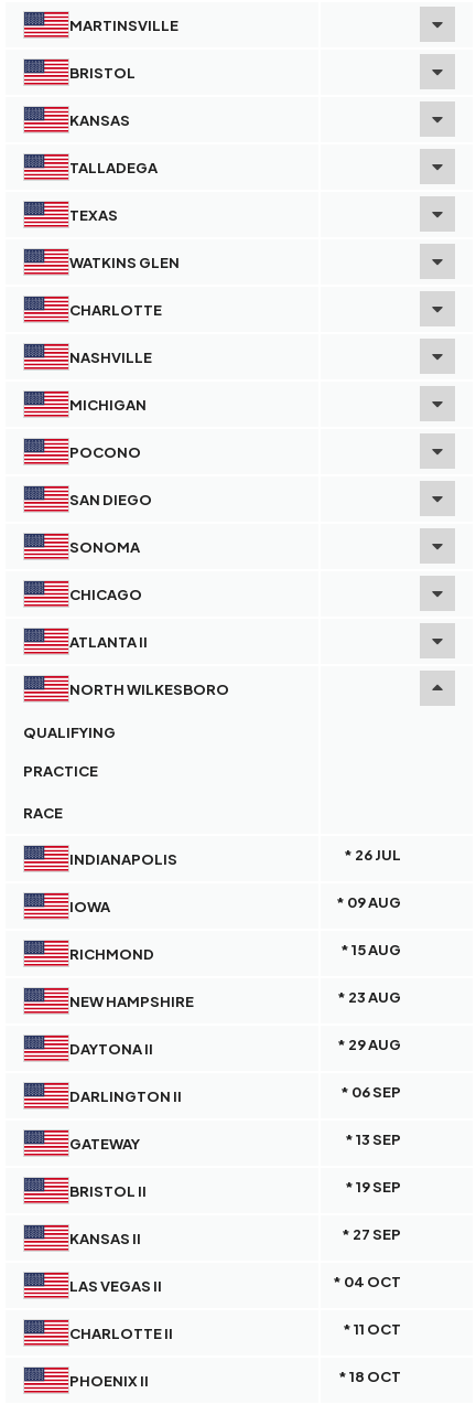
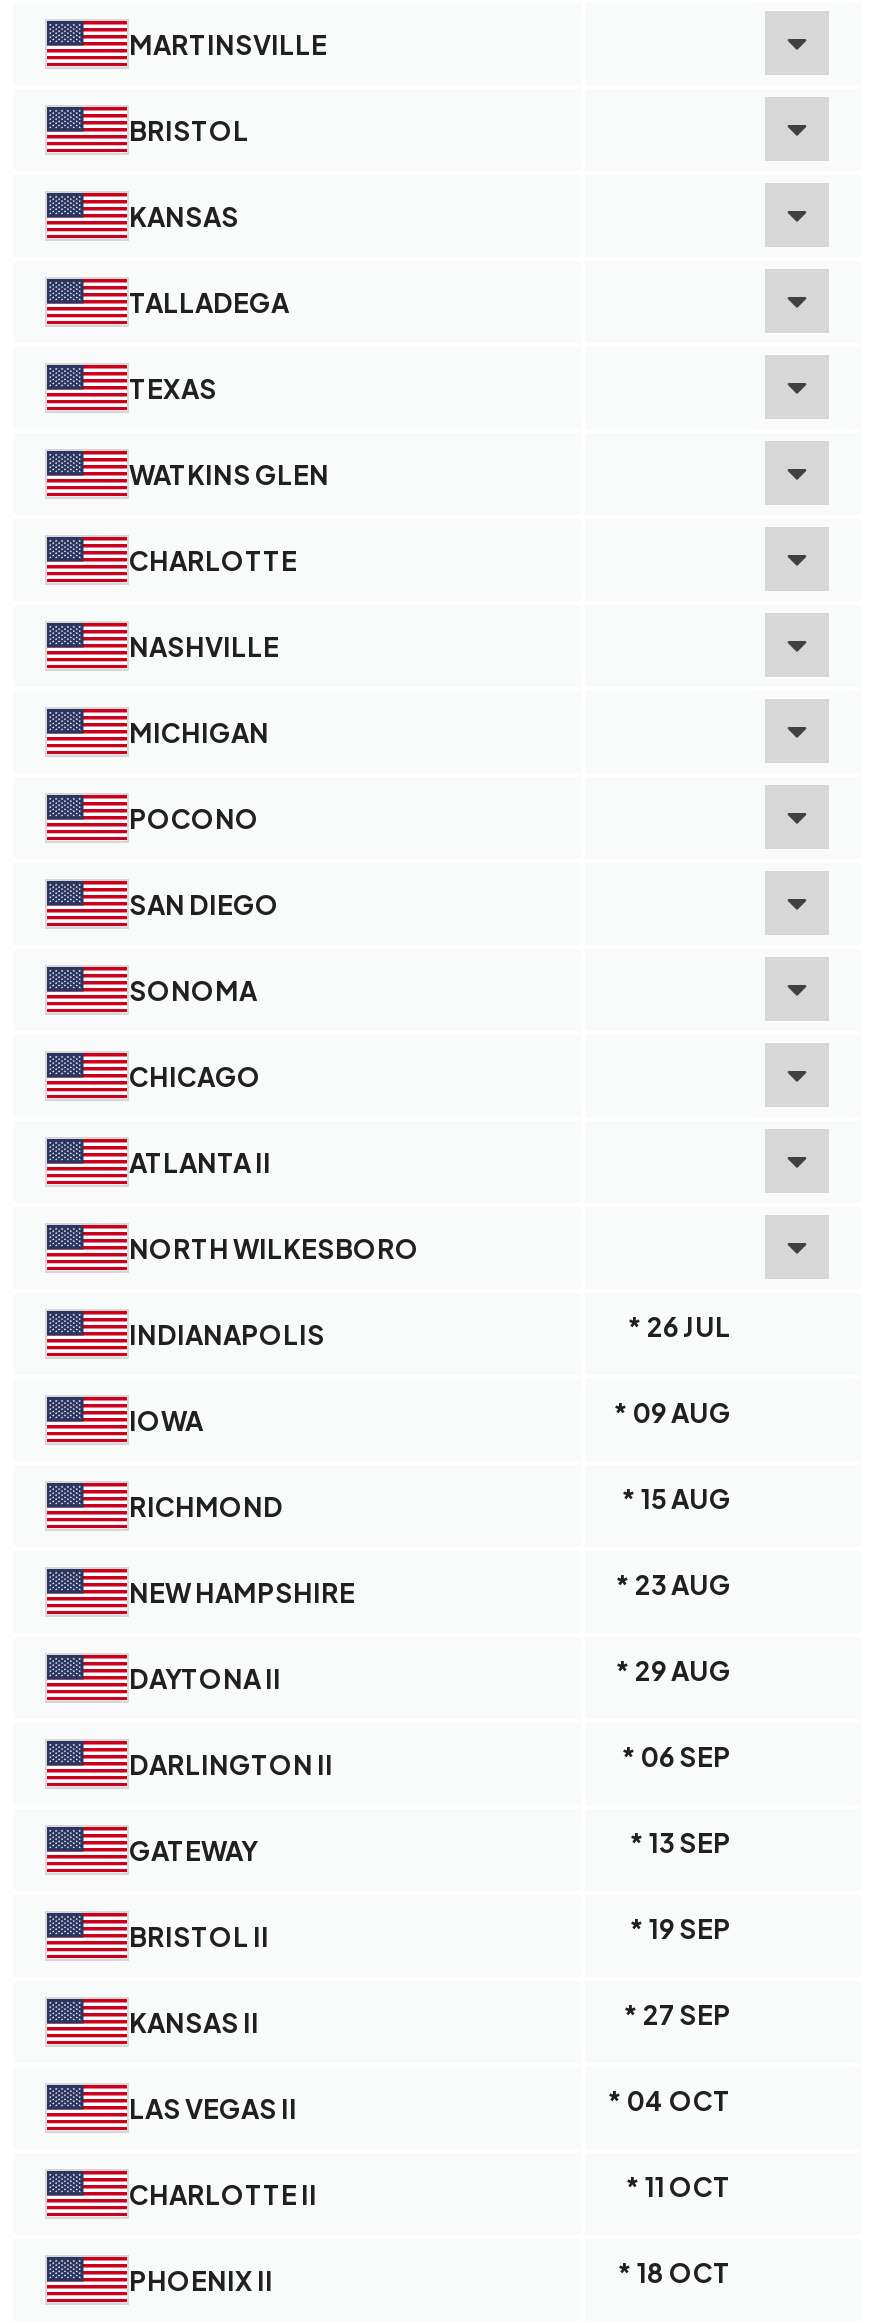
- QUALIFYING
- PRACTICE
- RACE
